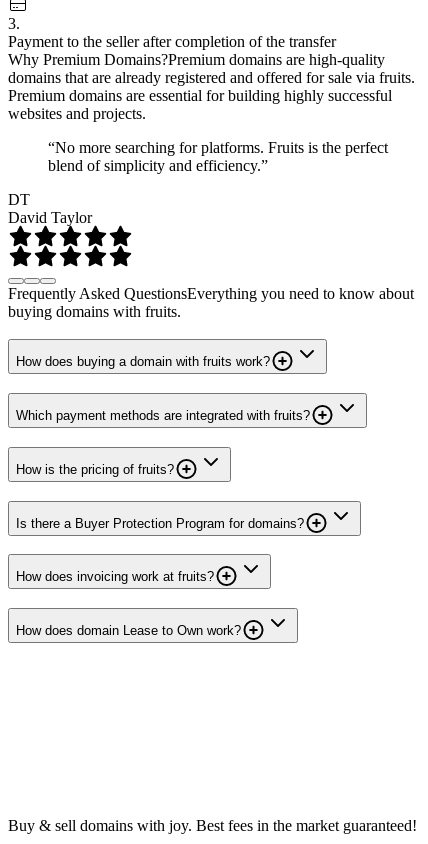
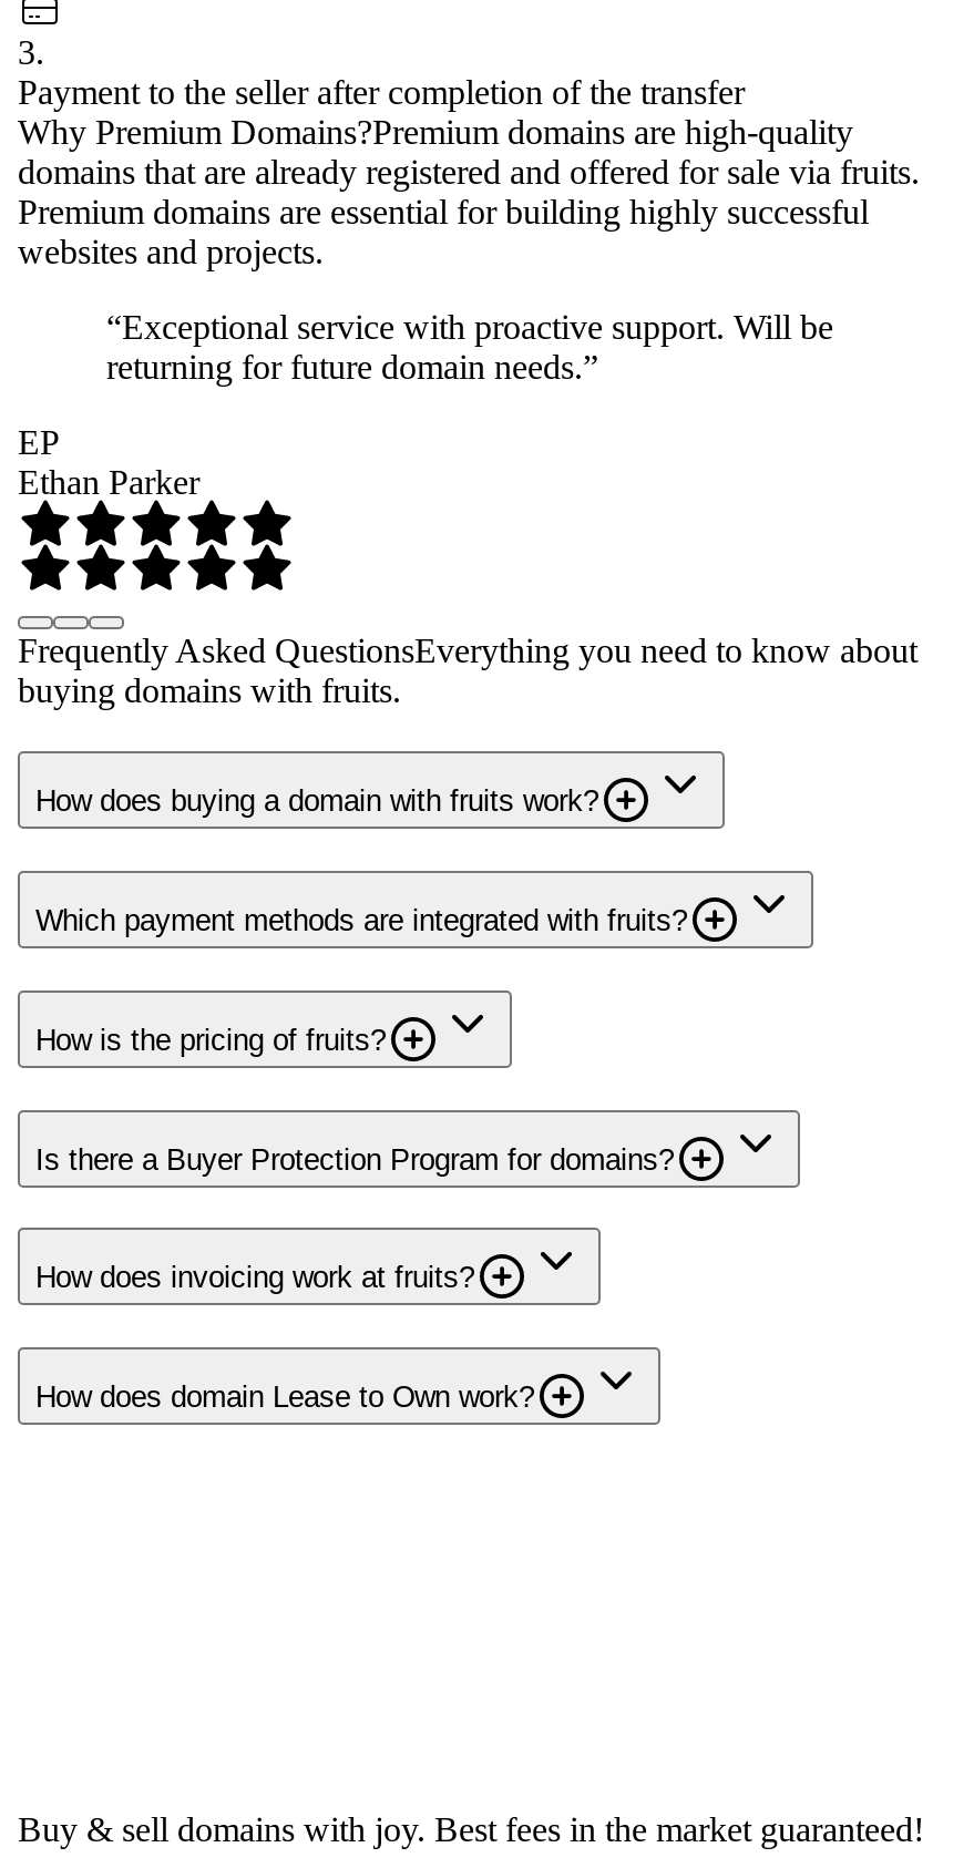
- “No more searching for platforms. Fruits is the perfect
- blend of simplicity and efficiency.”
+ “Exceptional service with proactive support. Will be
+ returning for future domain needs.”

- DT
- David Taylor
+ EP
+ Ethan Parker
